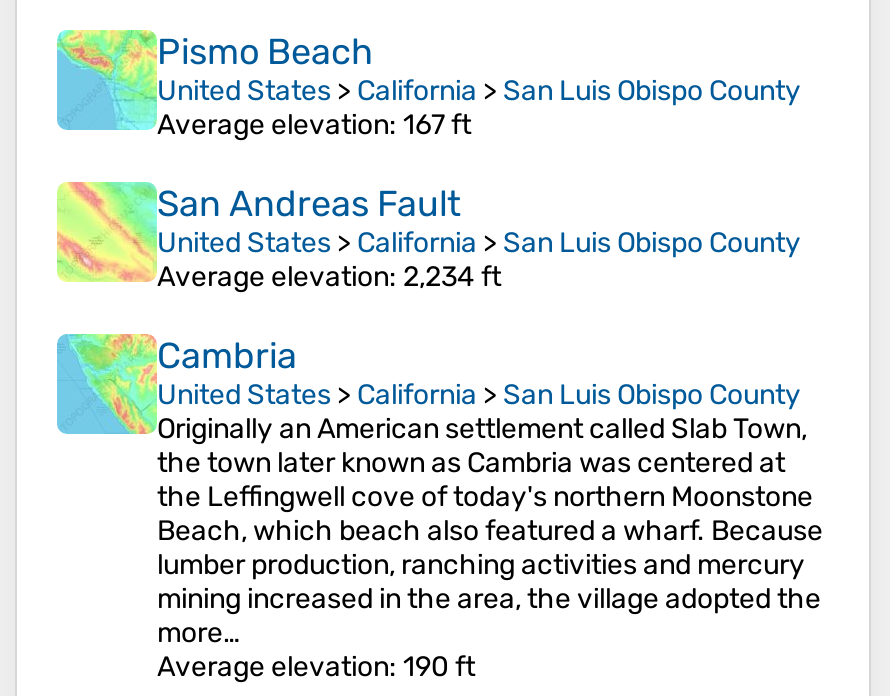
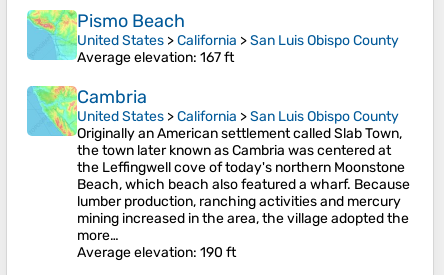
- [image]
- San Andreas Fault
- United States > California > San Luis Obispo County
- Average elevation: 2,234 ft
